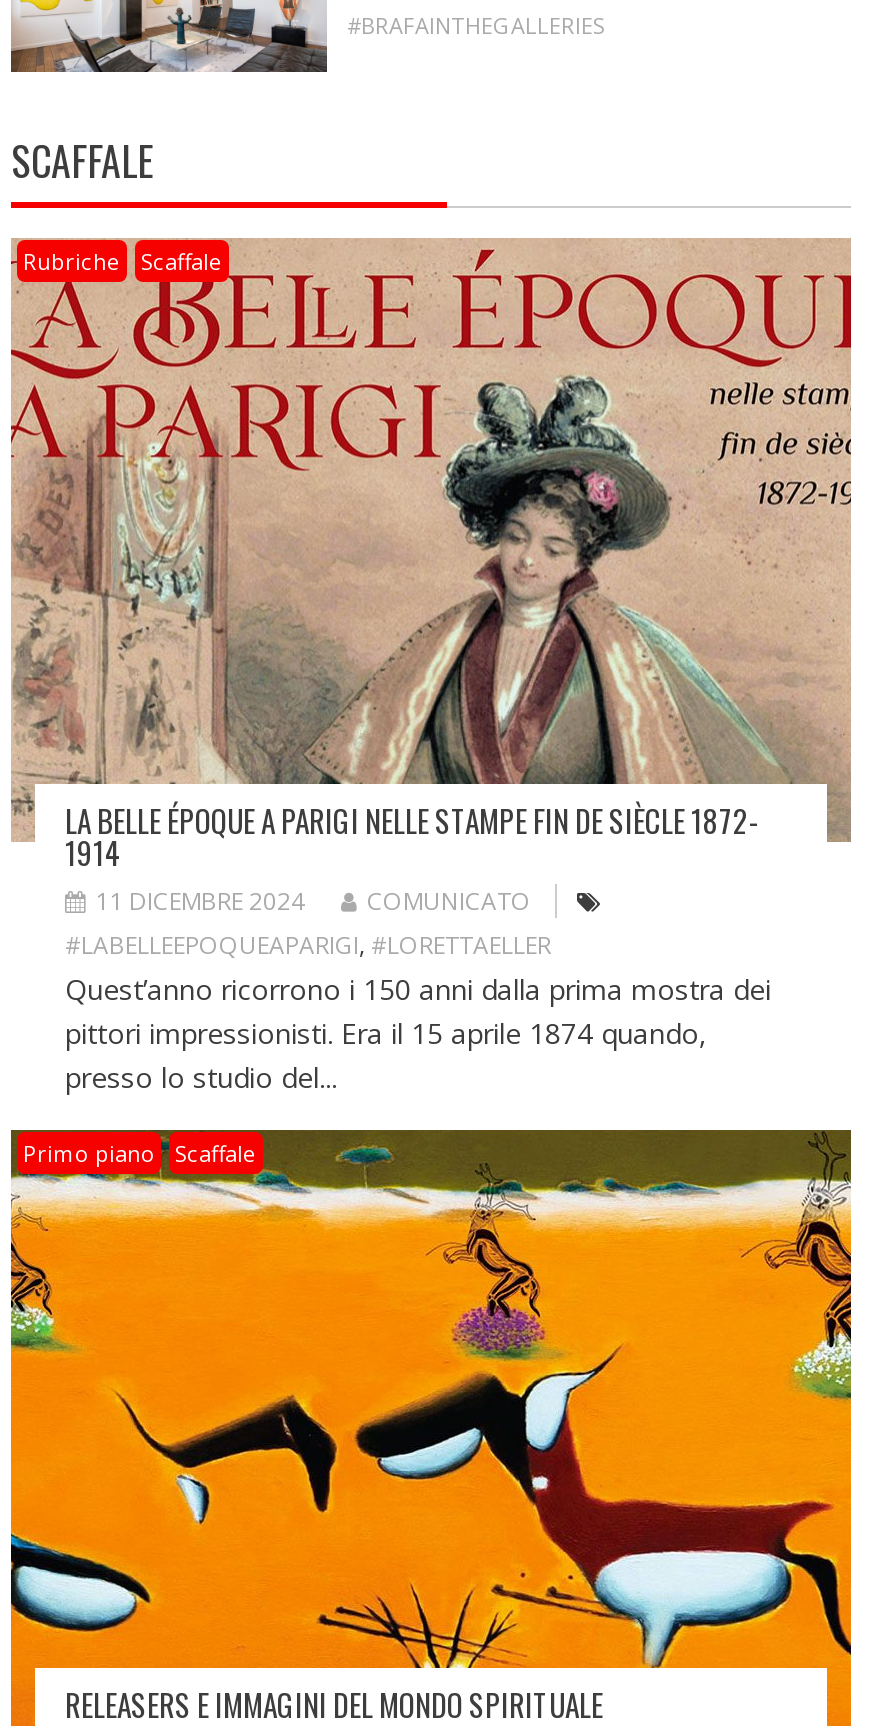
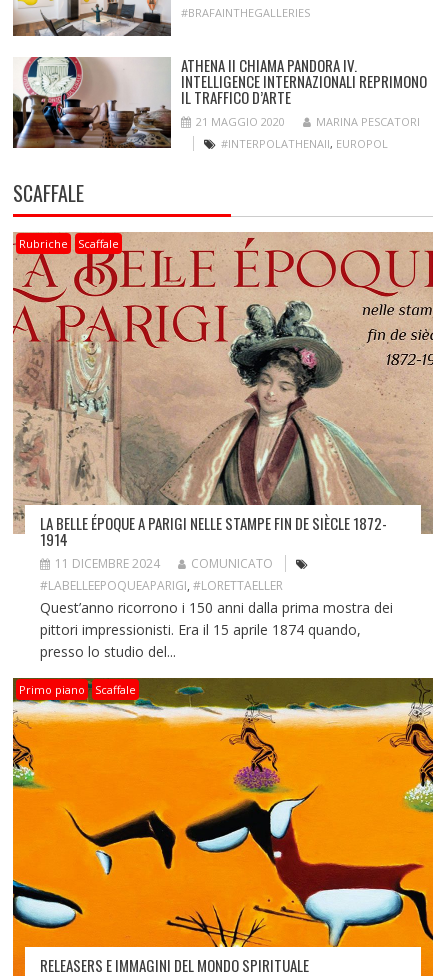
+ [image]
+ ATHENA II CHIAMA PANDORA IV.
+ INTELLIGENCE INTERNAZIONALI REPRIMONO
+ IL TRAFFICO D’ARTE
+ 21 MAGGIO 2020
+ MARINA PESCATORI
+ #INTERPOLATHENAII, EUROPOL
